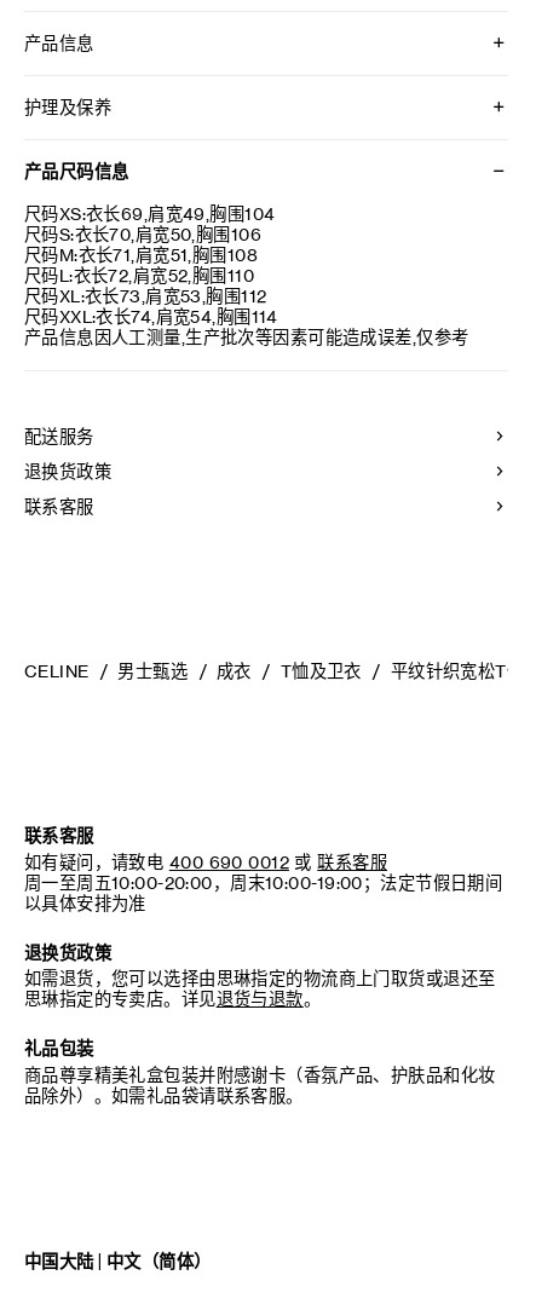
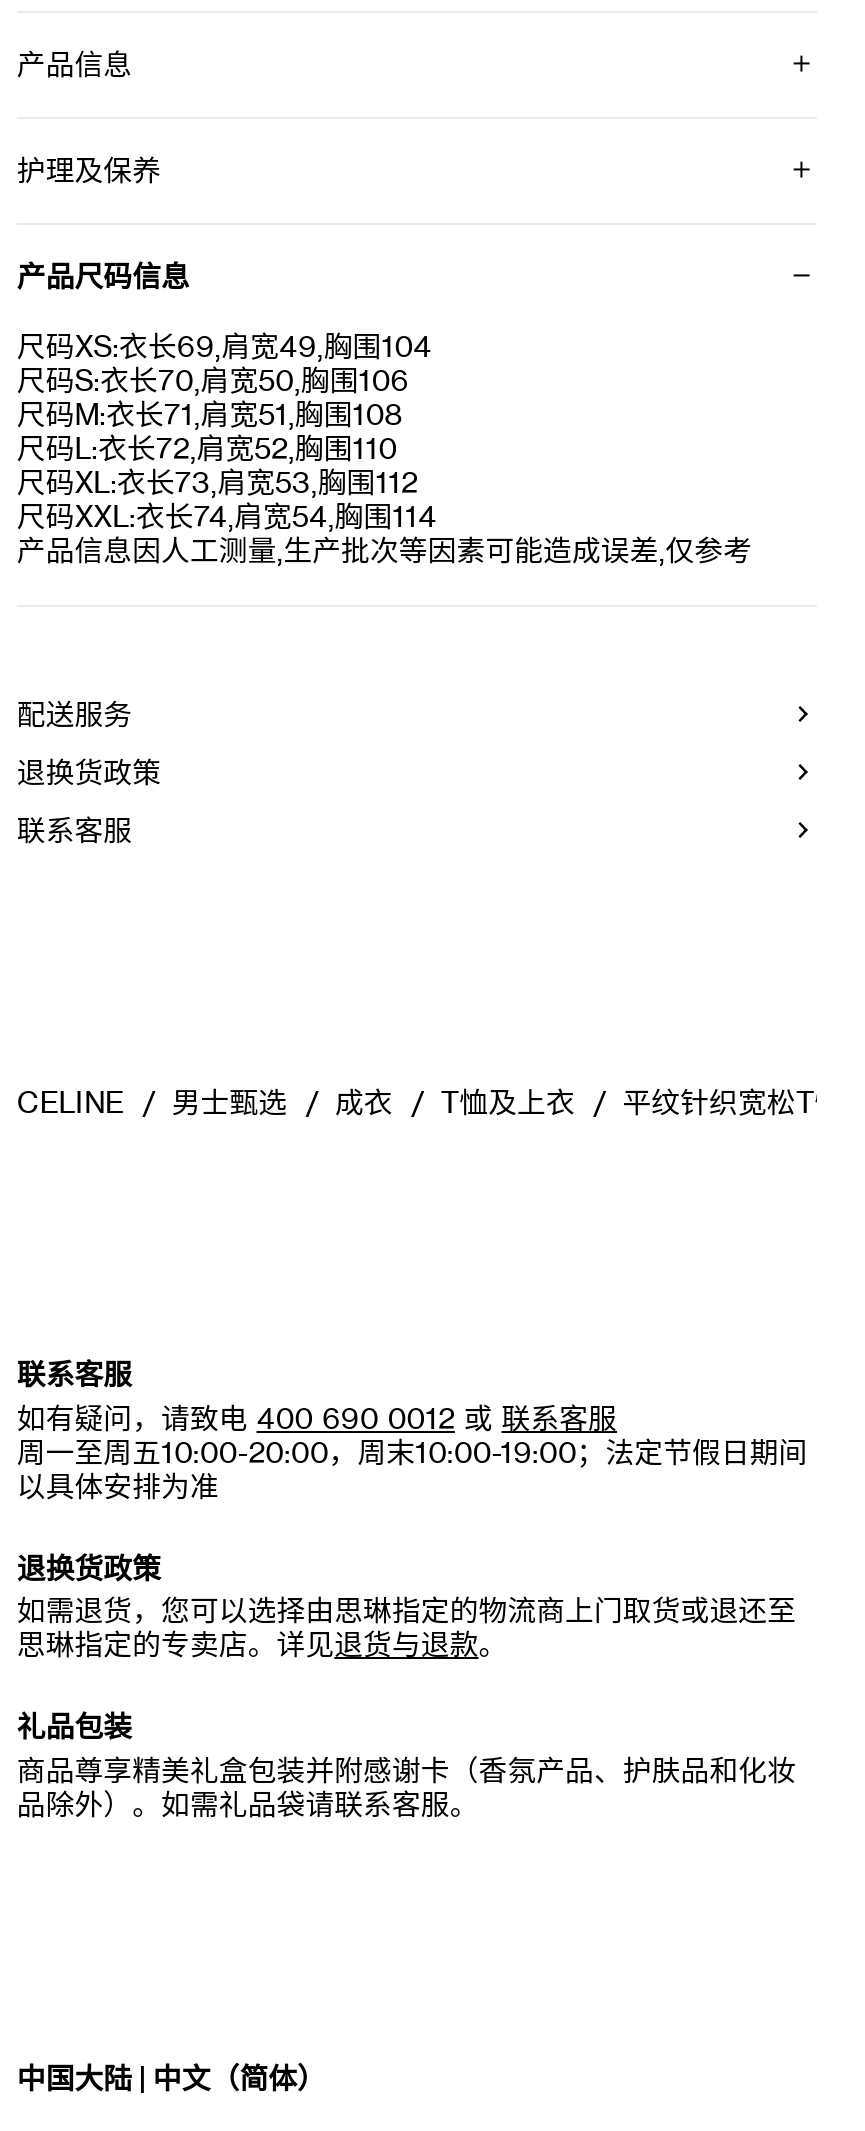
- T恤及卫衣
+ T恤及上衣
